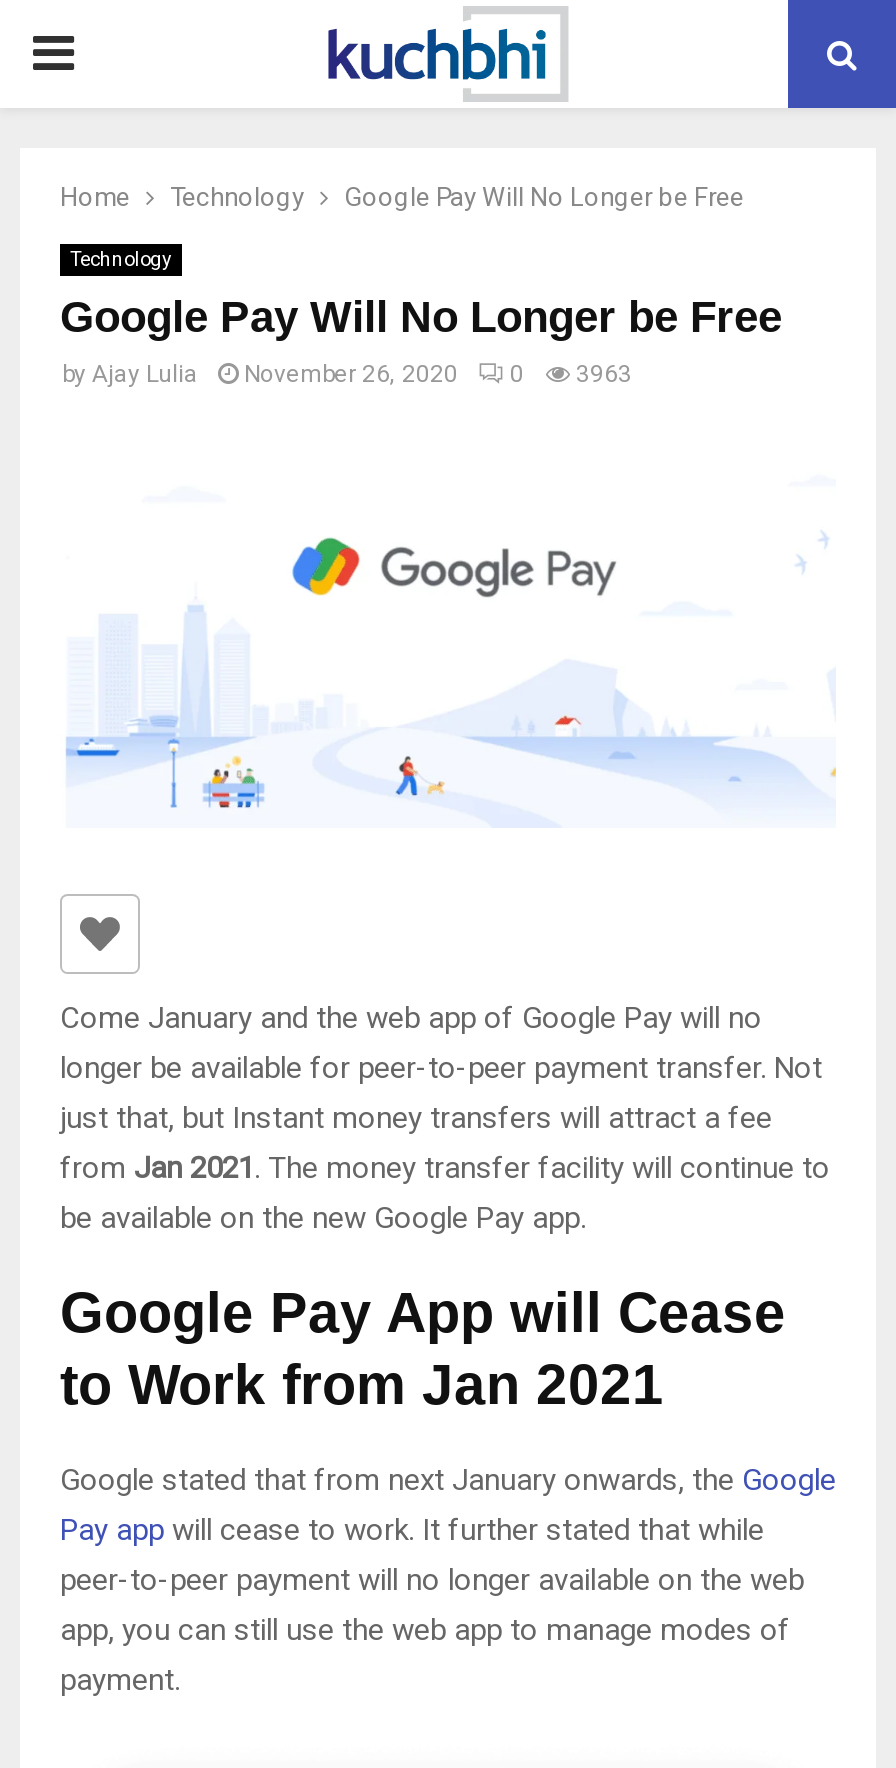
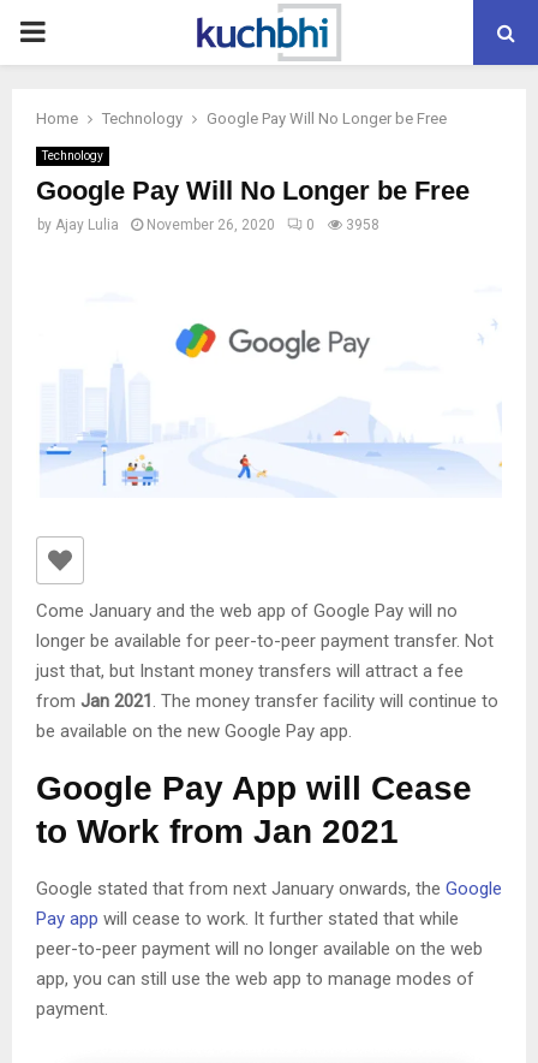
- by Ajay Lulia November 26, 2020 0 3963
+ by Ajay Lulia November 26, 2020 0 3958
